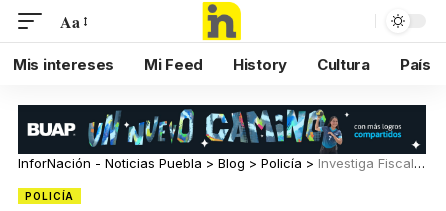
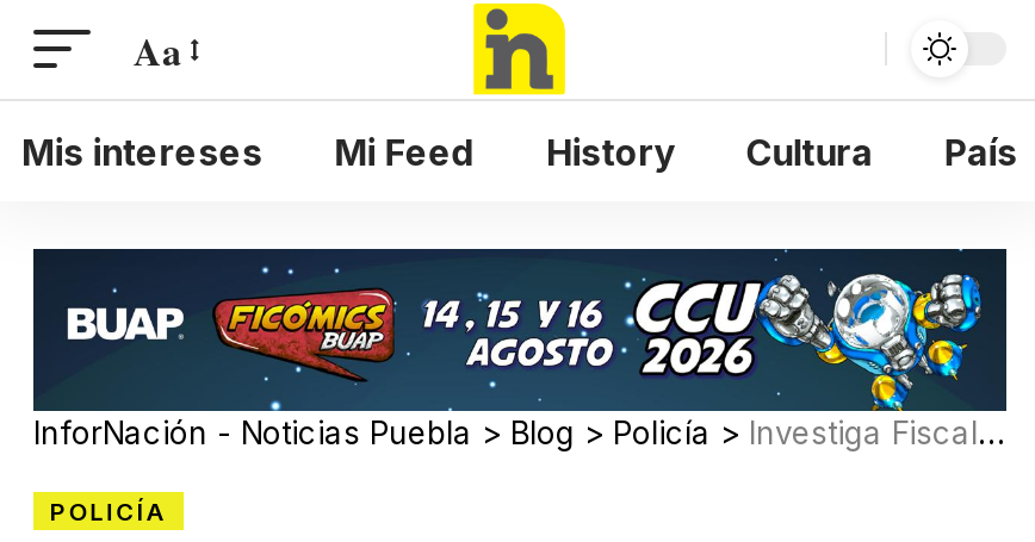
- [image]
+ [image]
